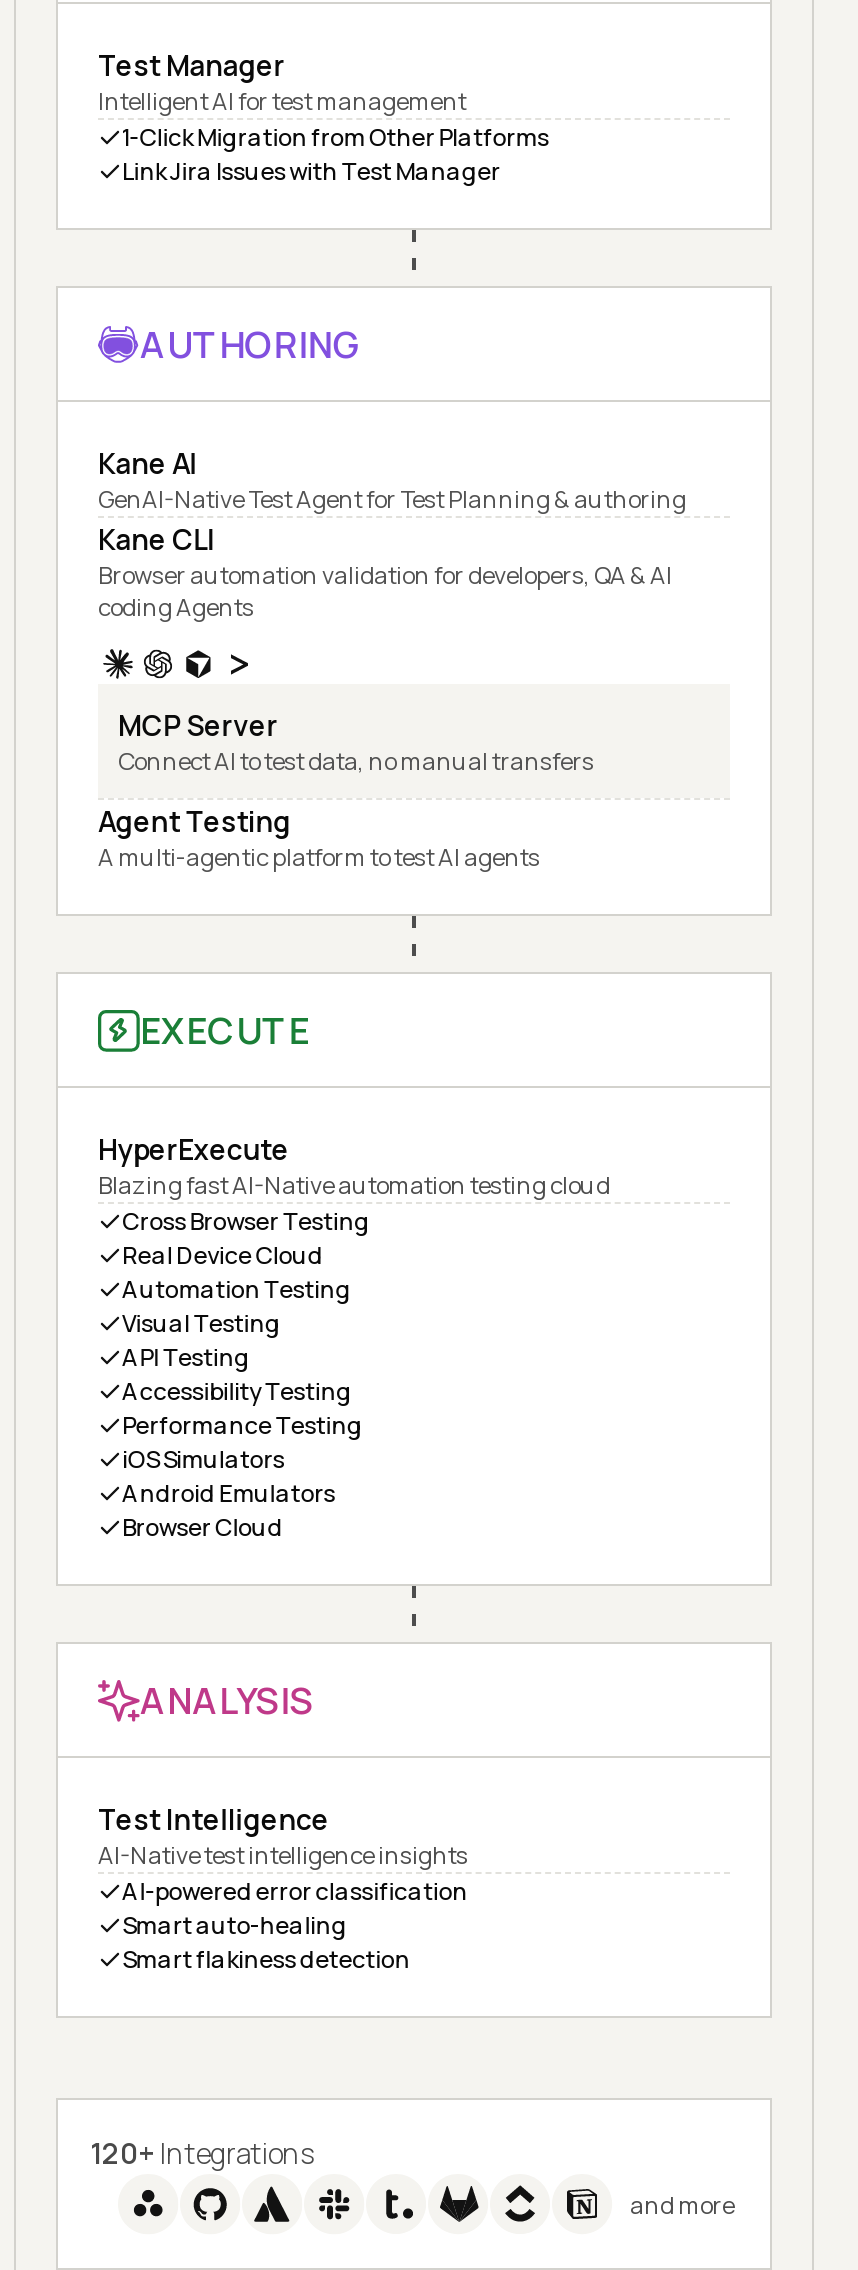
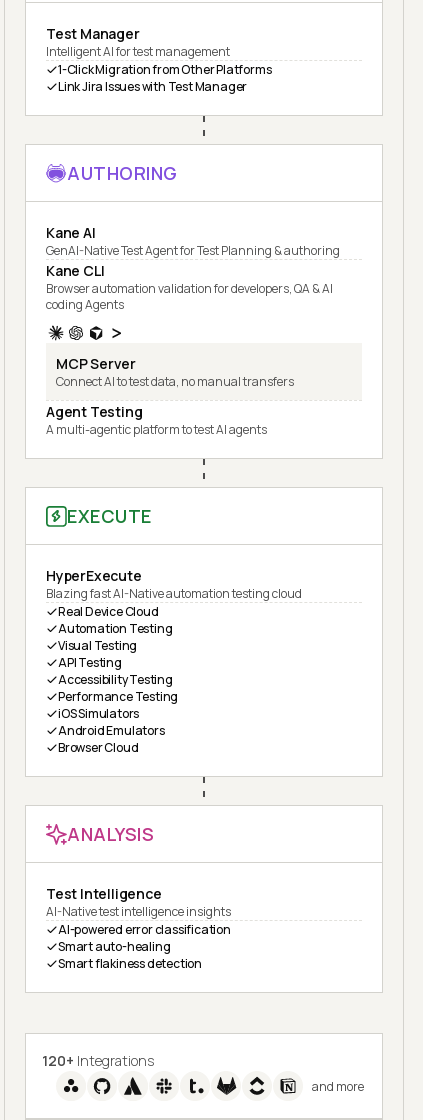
- Cross Browser Testing
